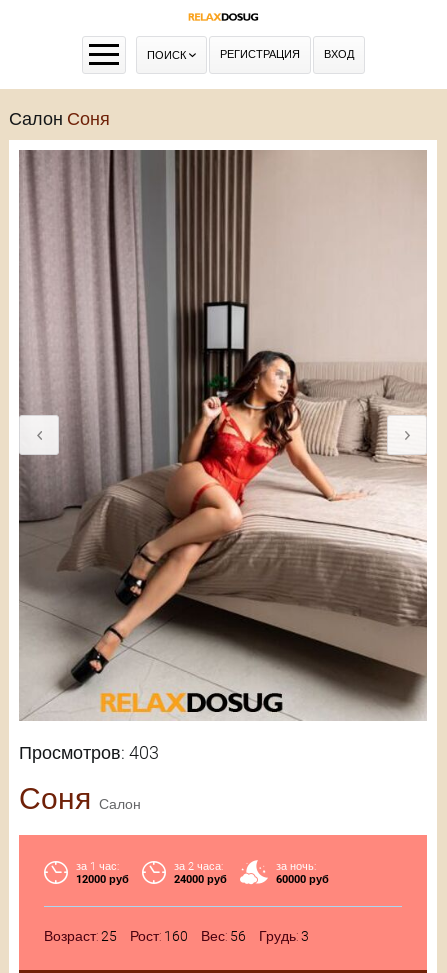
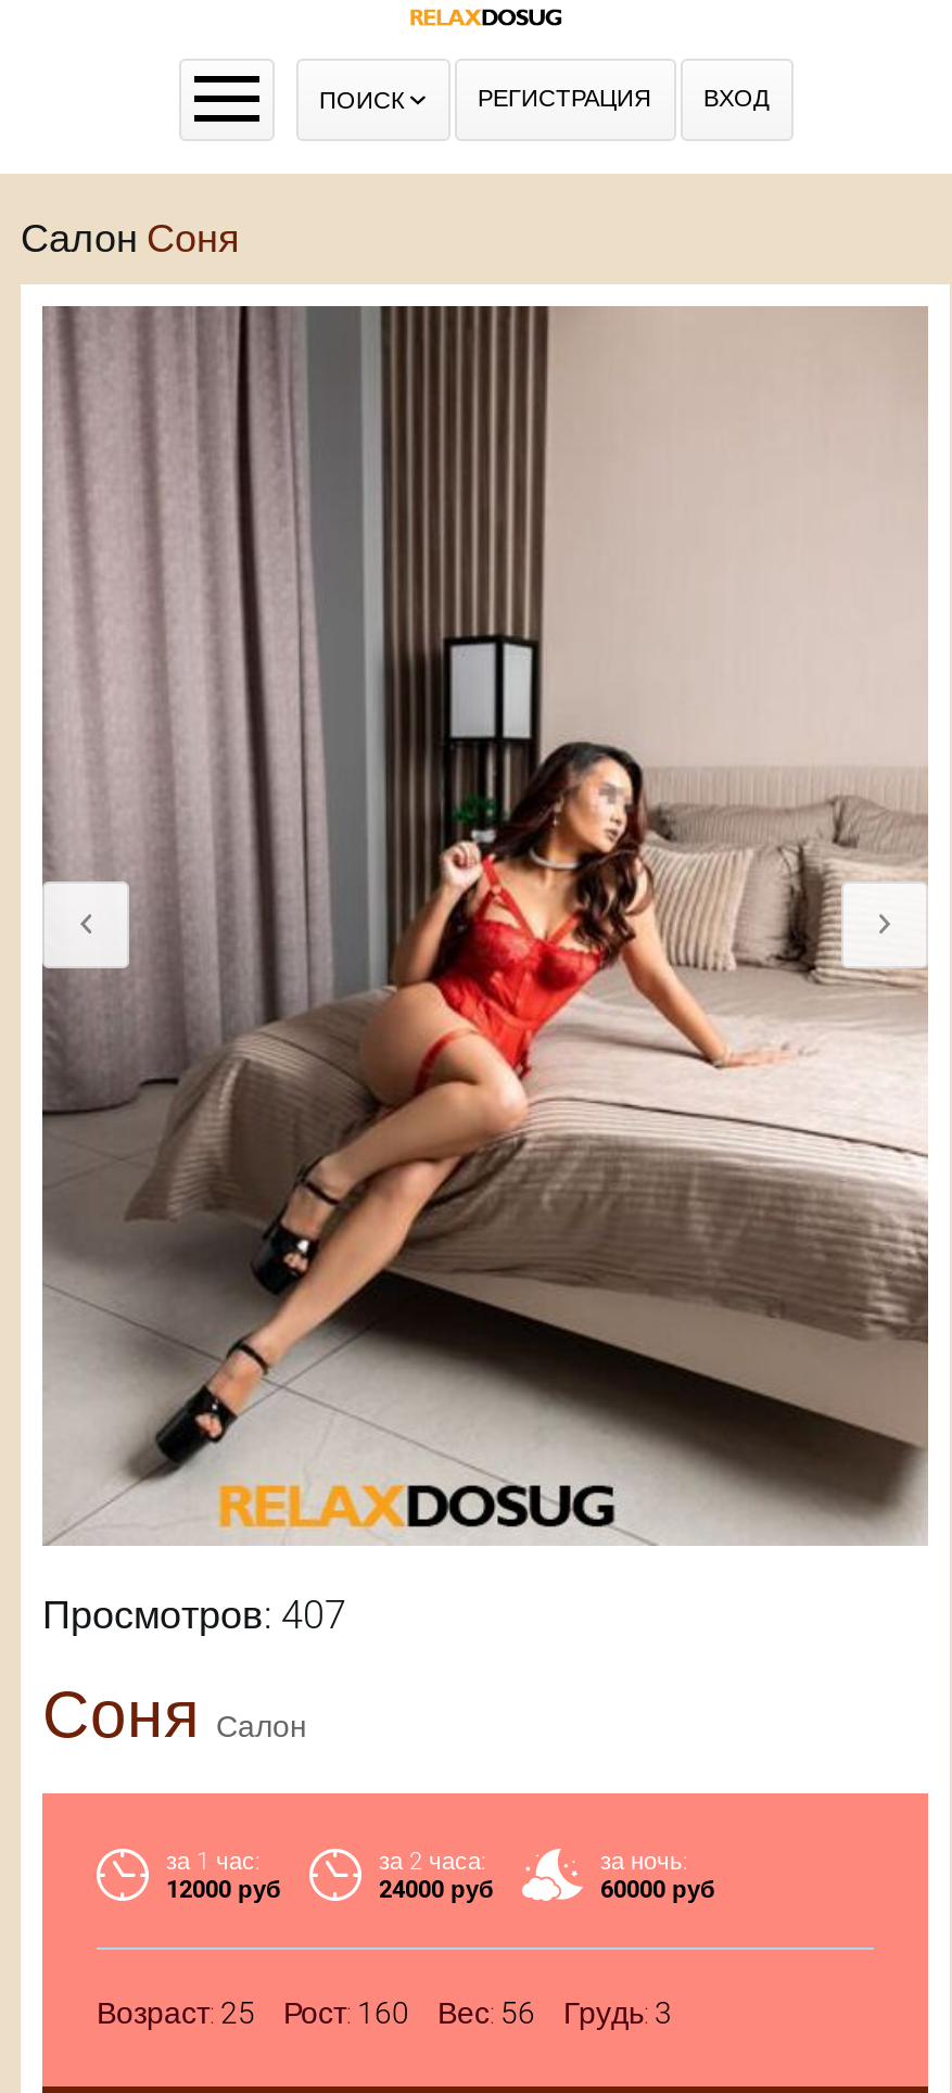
- Просмотров: 403
+ Просмотров: 407
